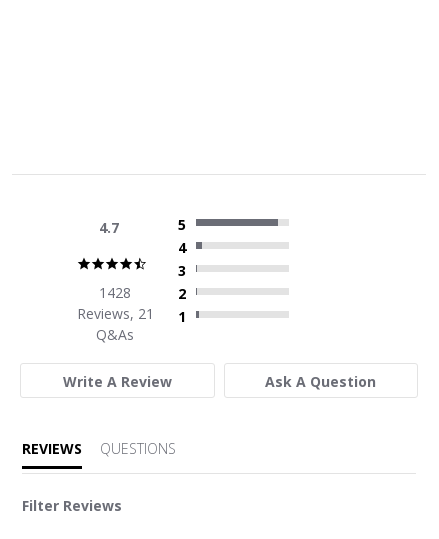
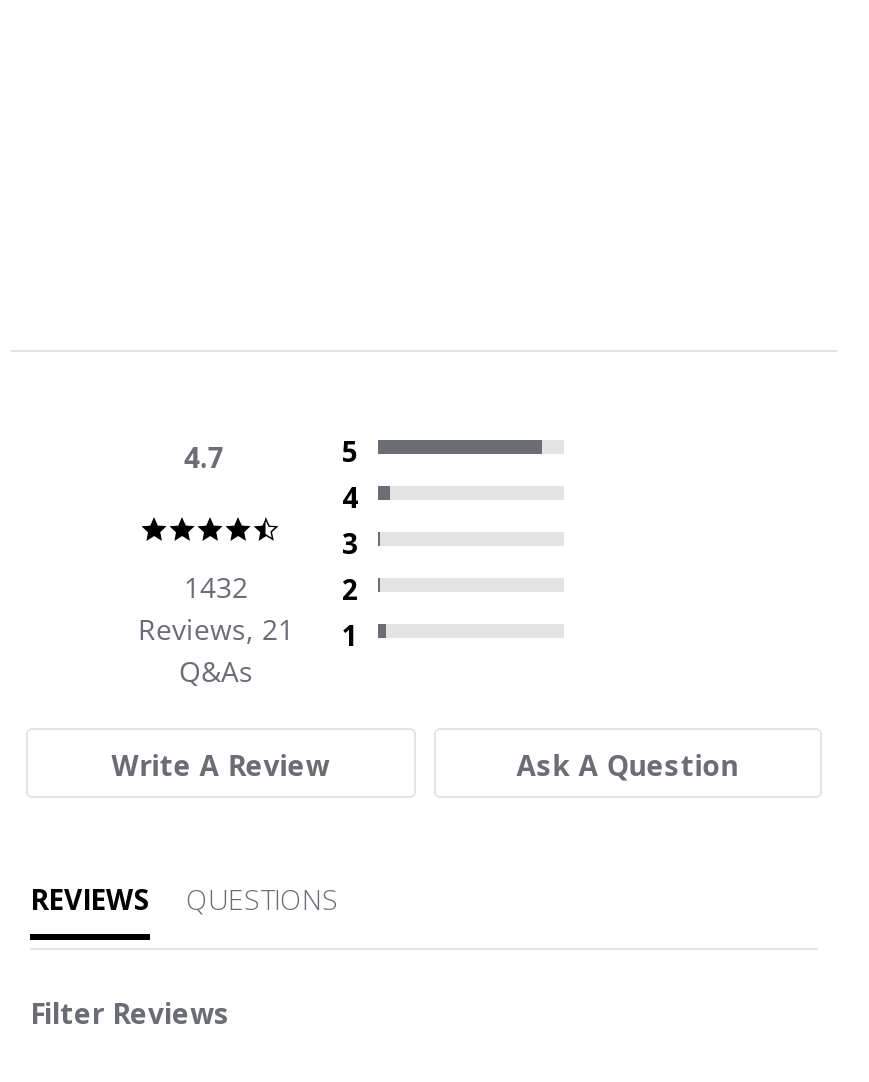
- 1428
+ 1432
